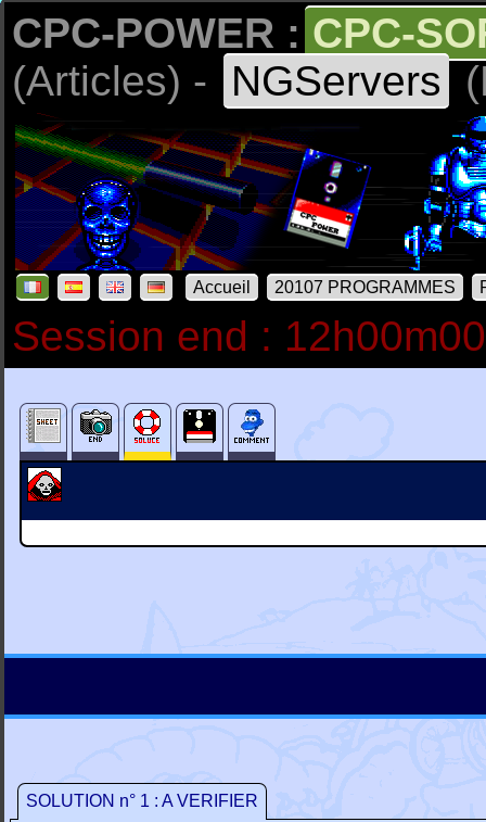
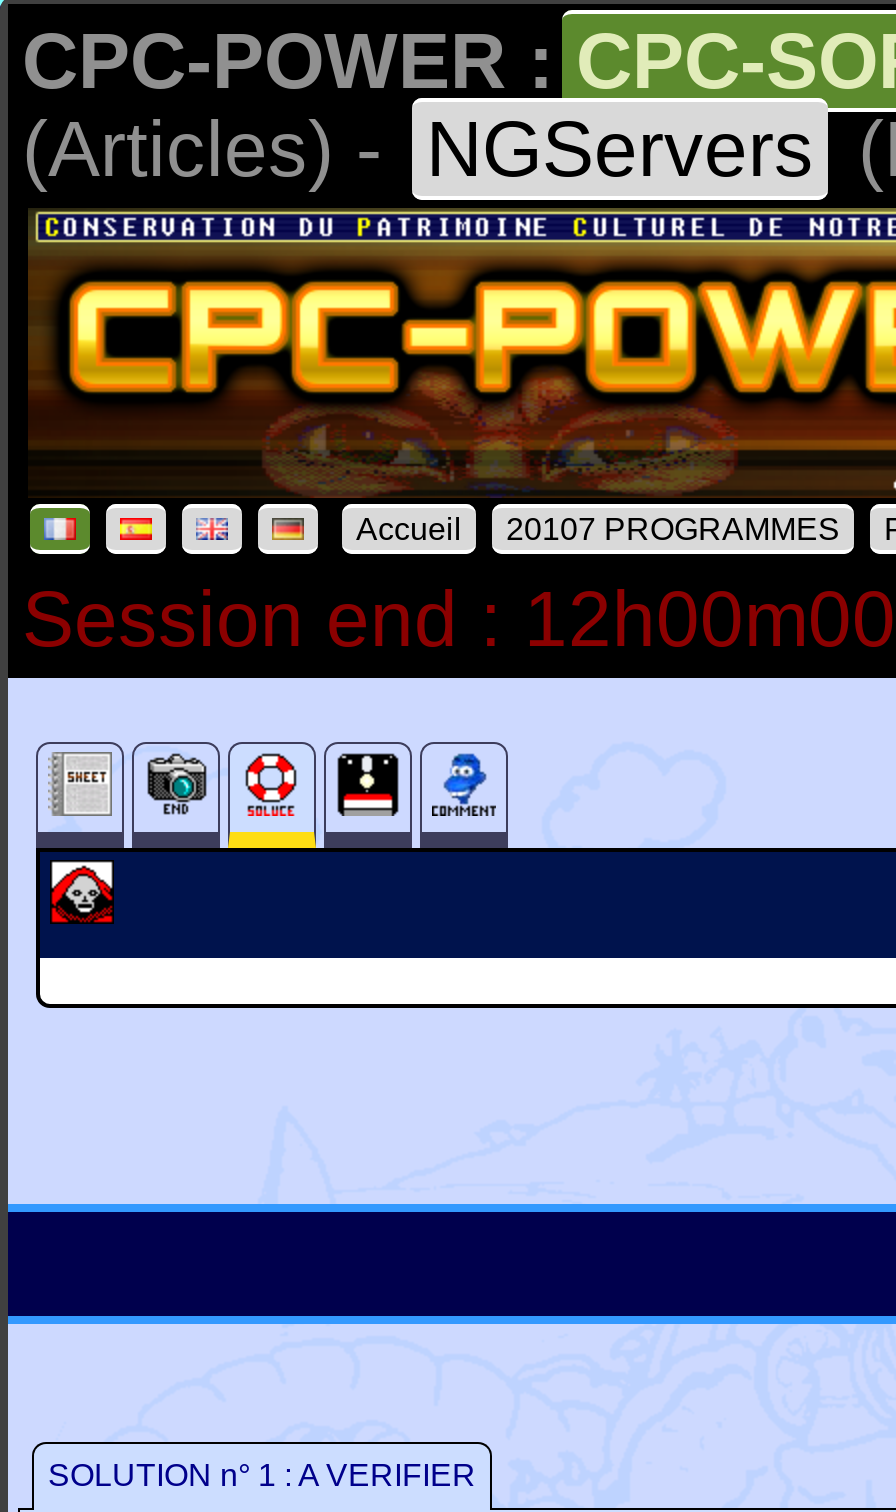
- [image]
+ [image]
